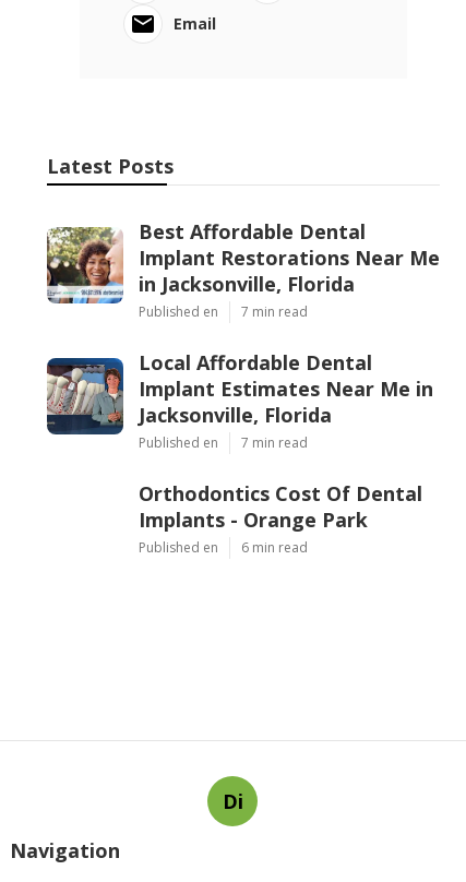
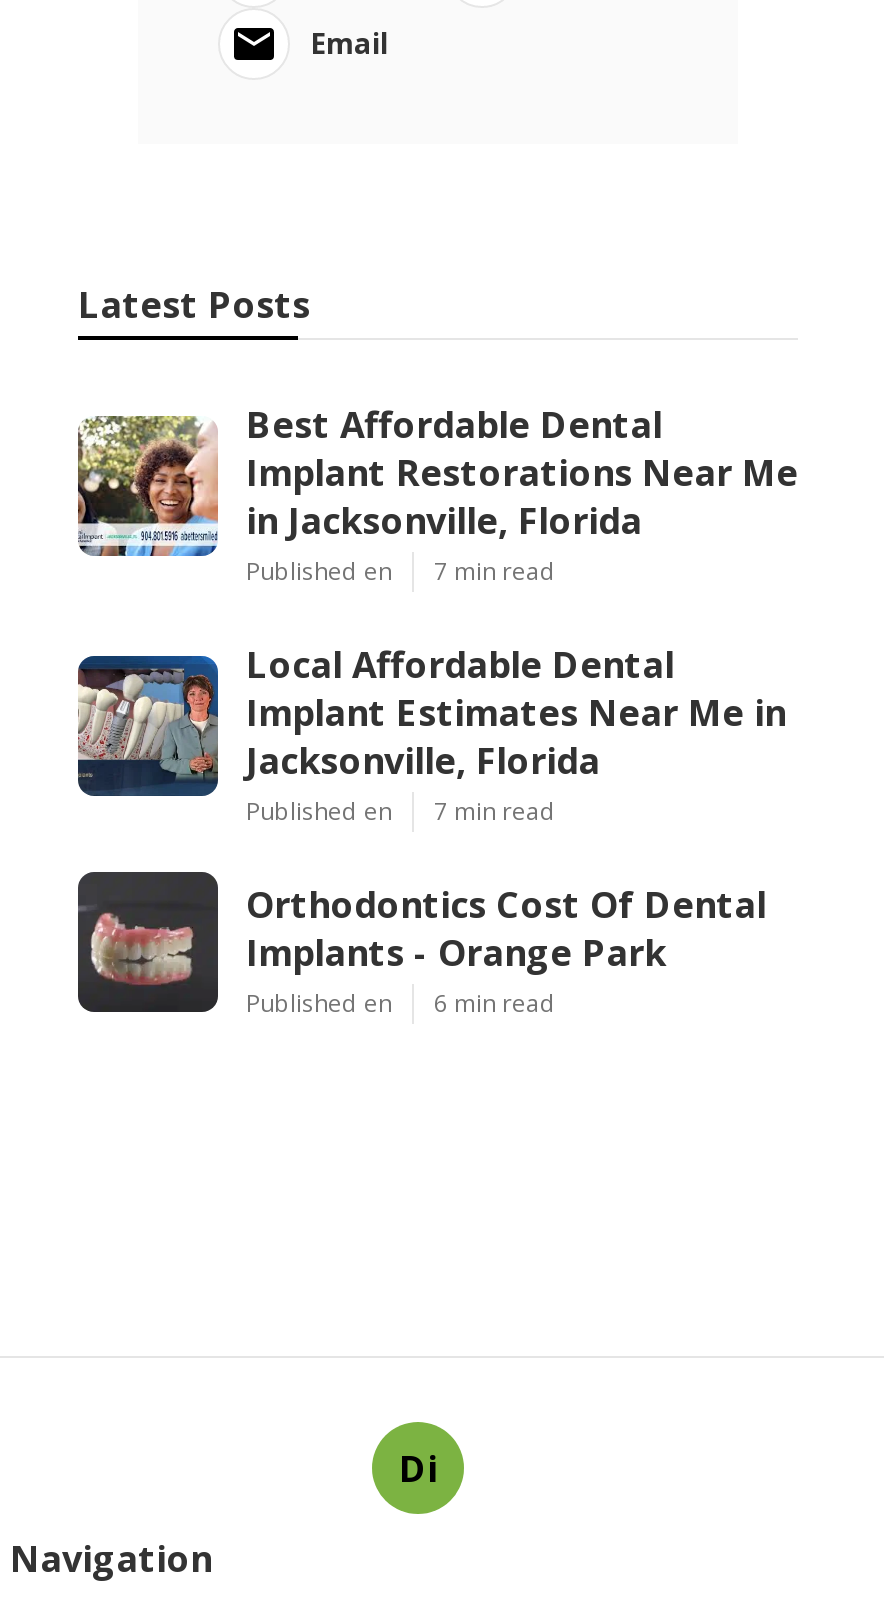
+ [image]
